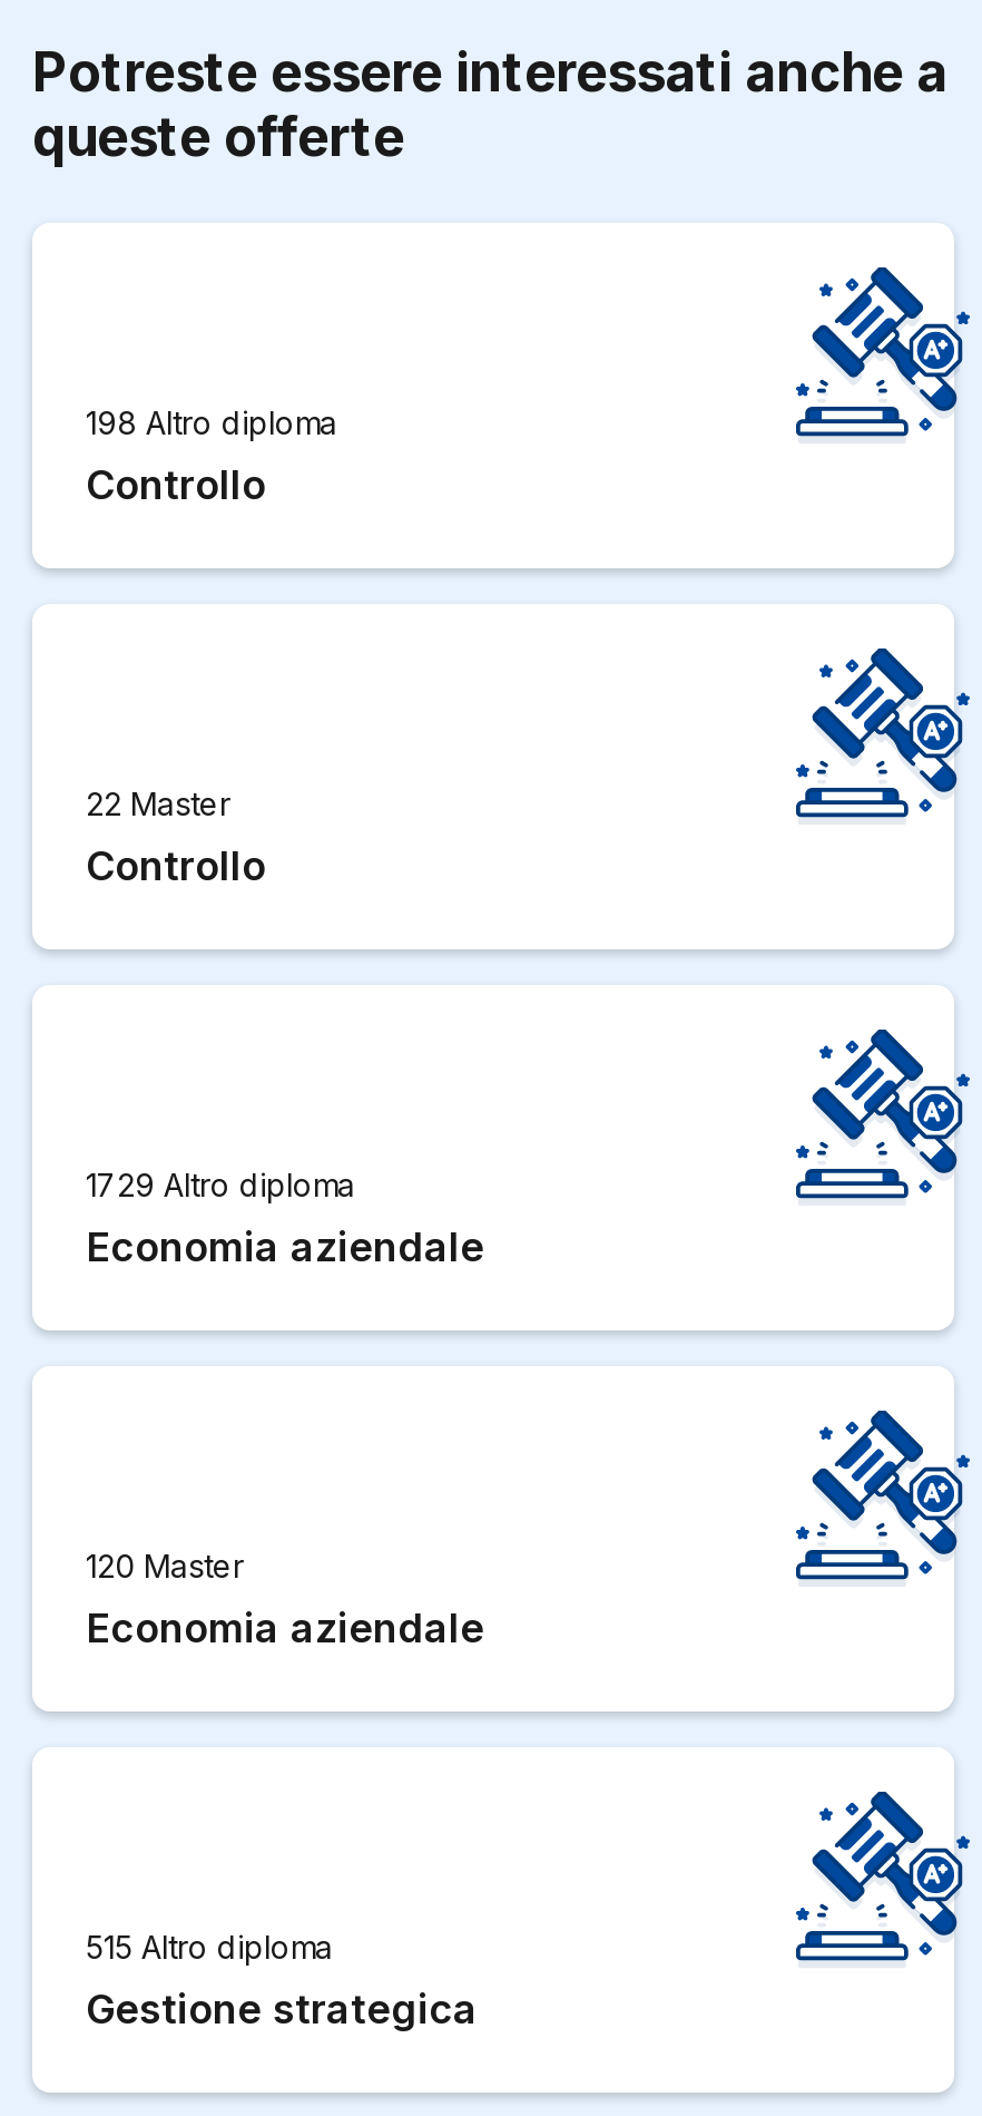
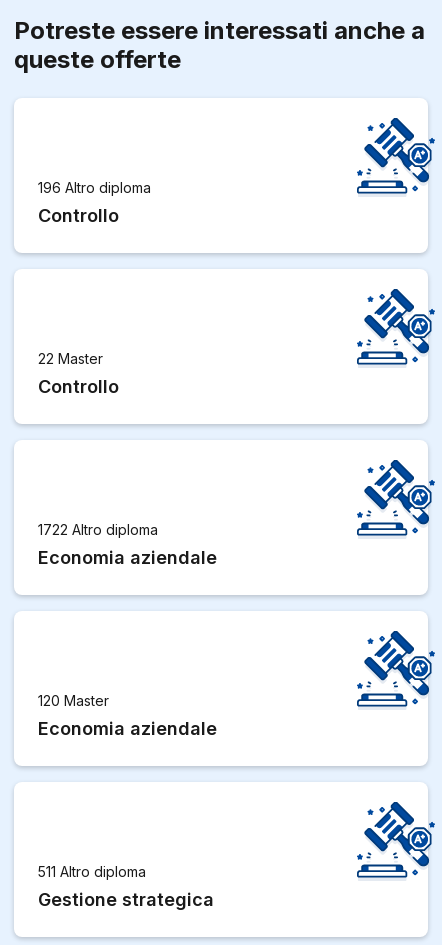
- 198 Altro diploma
+ 196 Altro diploma

- 1729 Altro diploma
+ 1722 Altro diploma

- 515 Altro diploma
+ 511 Altro diploma
